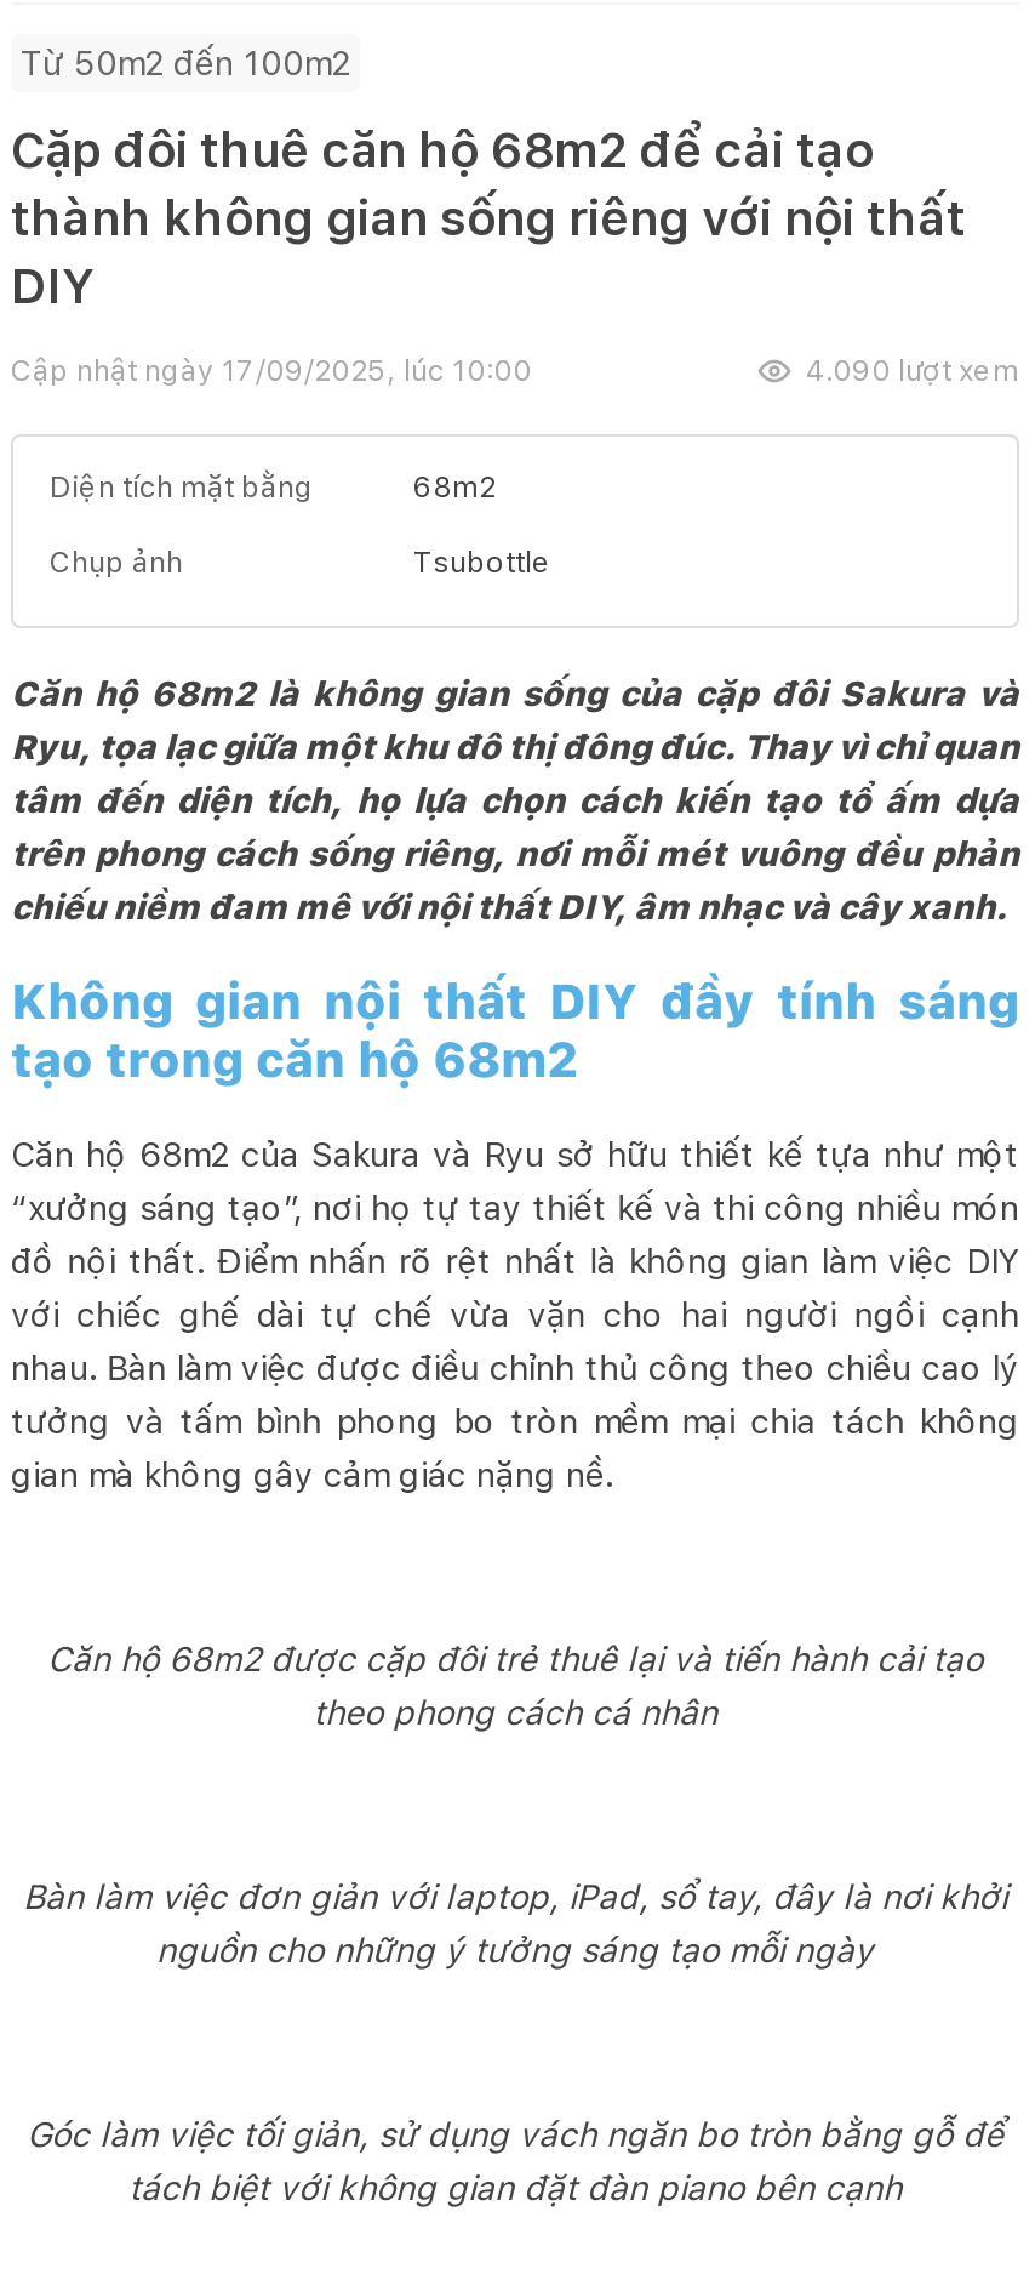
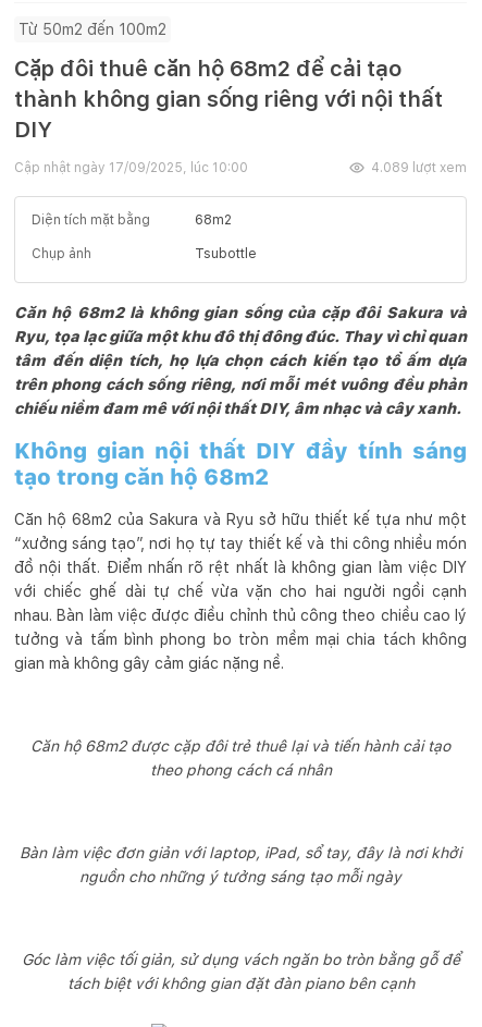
- 4.090 lượt xem
+ 4.089 lượt xem
